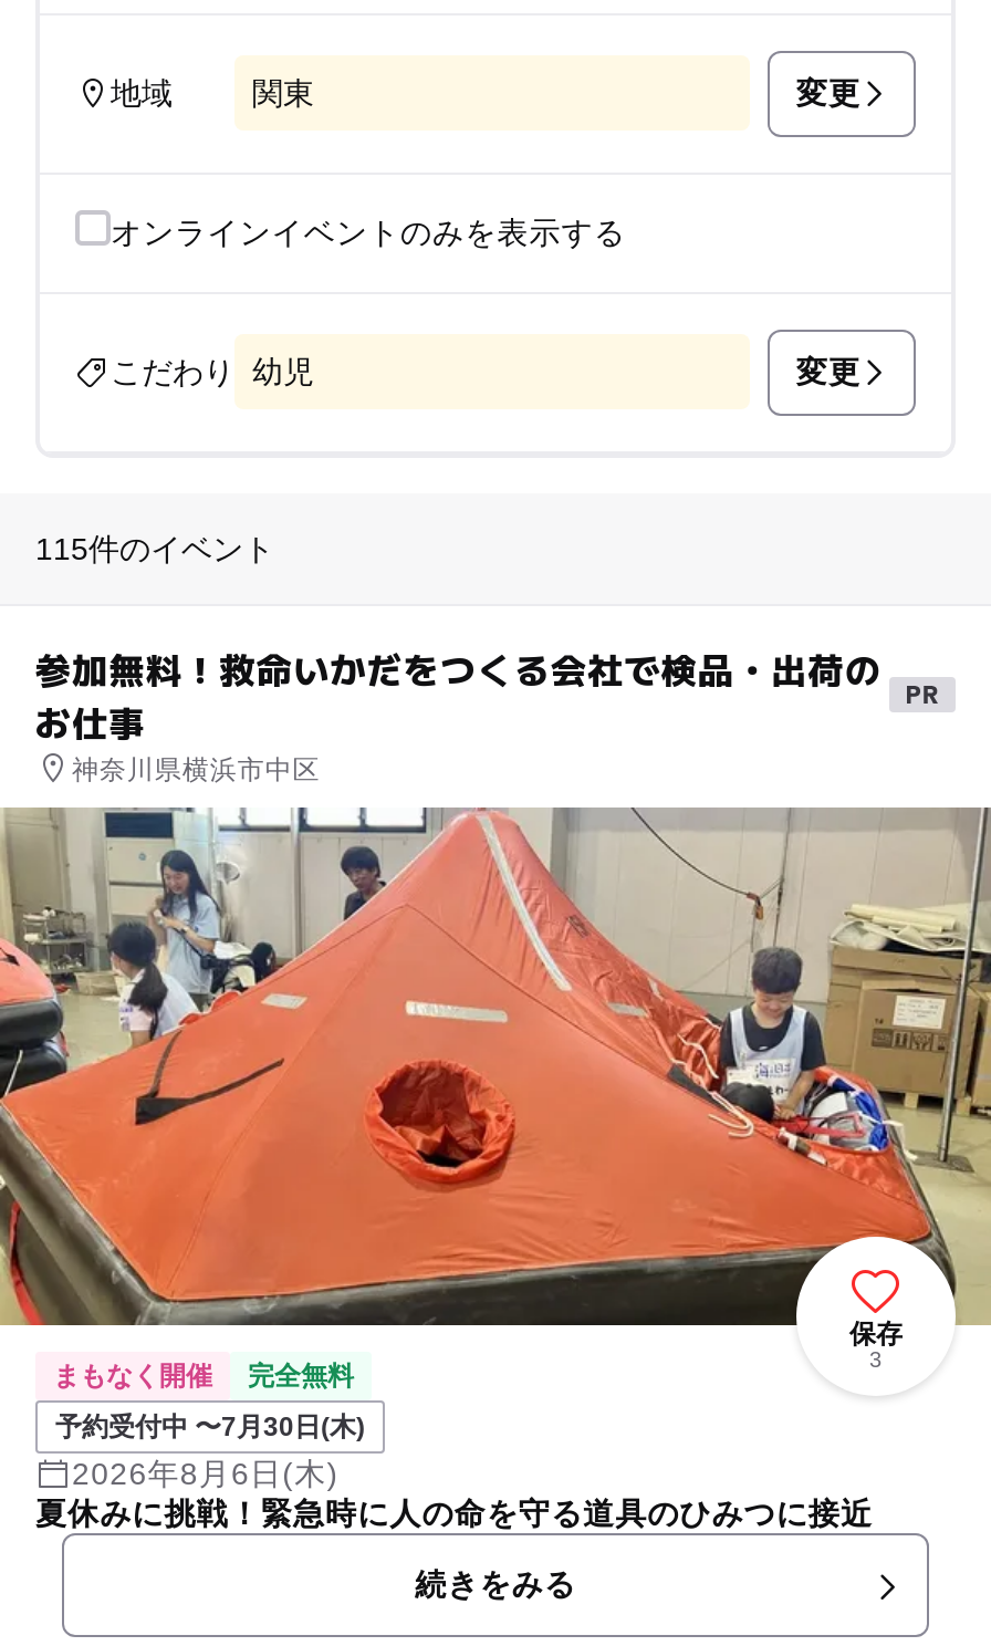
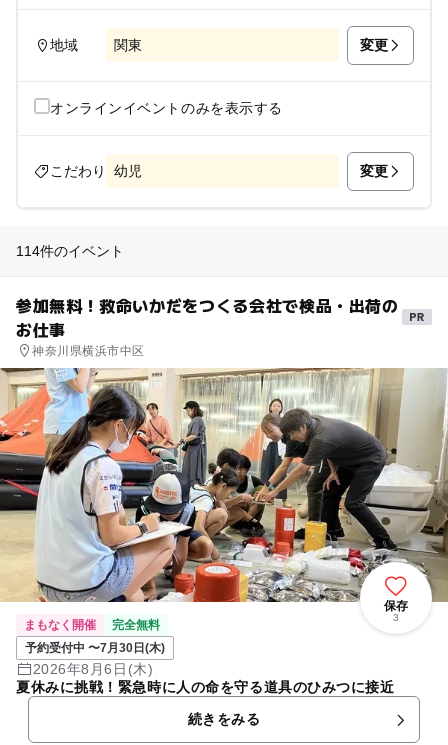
- 115件のイベント
+ 114件のイベント

- [image]
+ [image]
